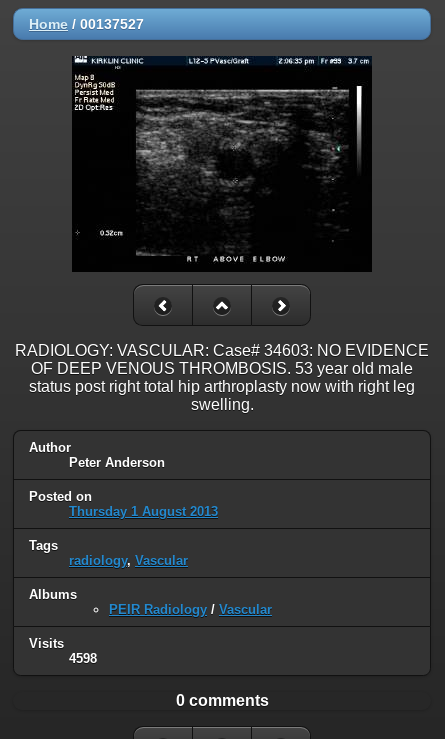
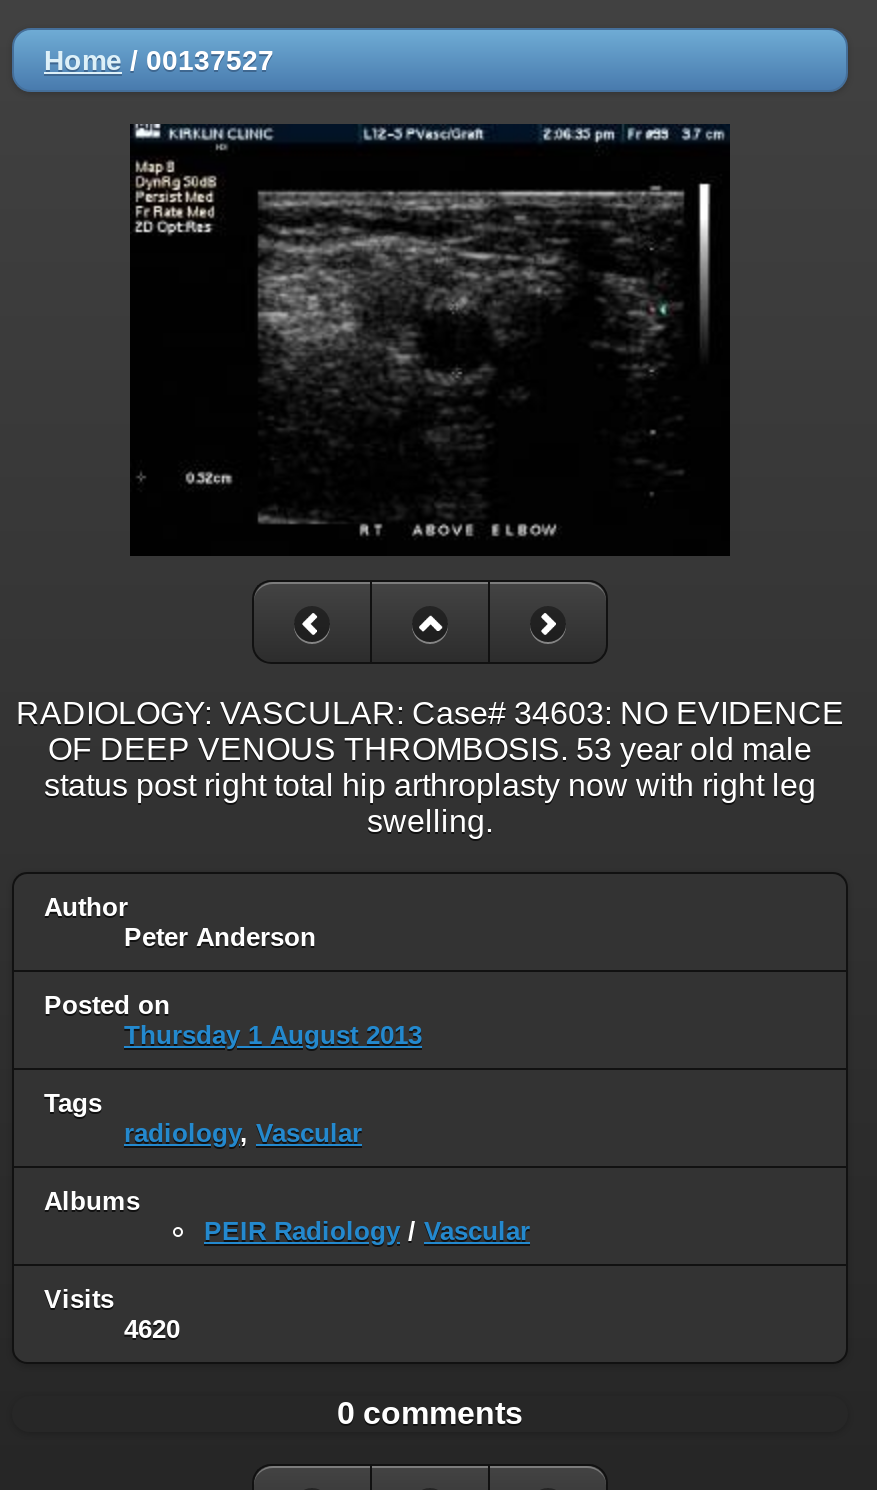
- 4598
+ 4620
